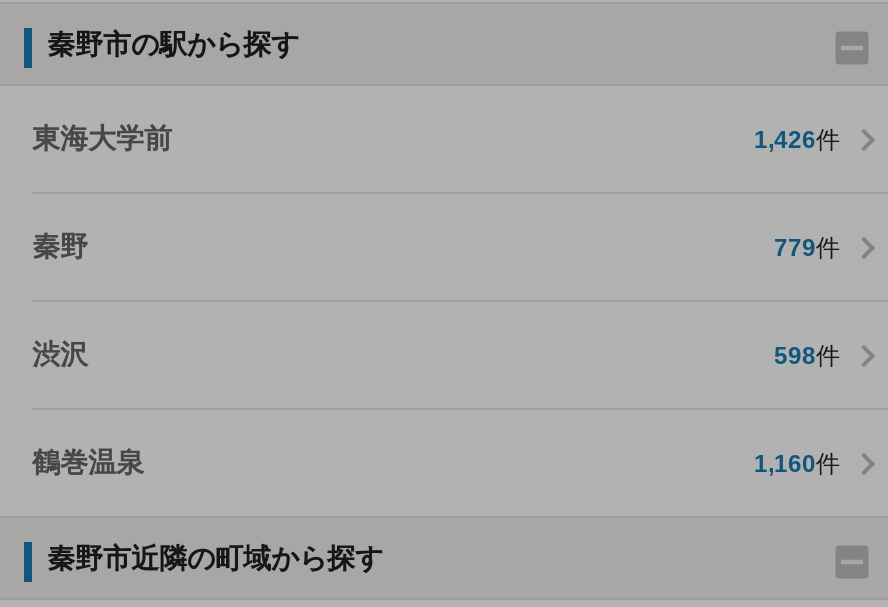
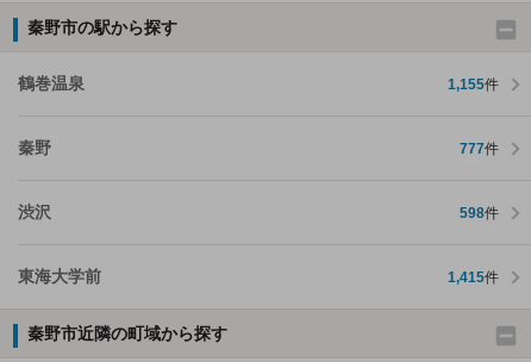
- 東海大学前
- 1,426件
+ 鶴巻温泉
+ 1,155件

- 779件
+ 777件

- 鶴巻温泉
- 1,160件
+ 東海大学前
+ 1,415件
